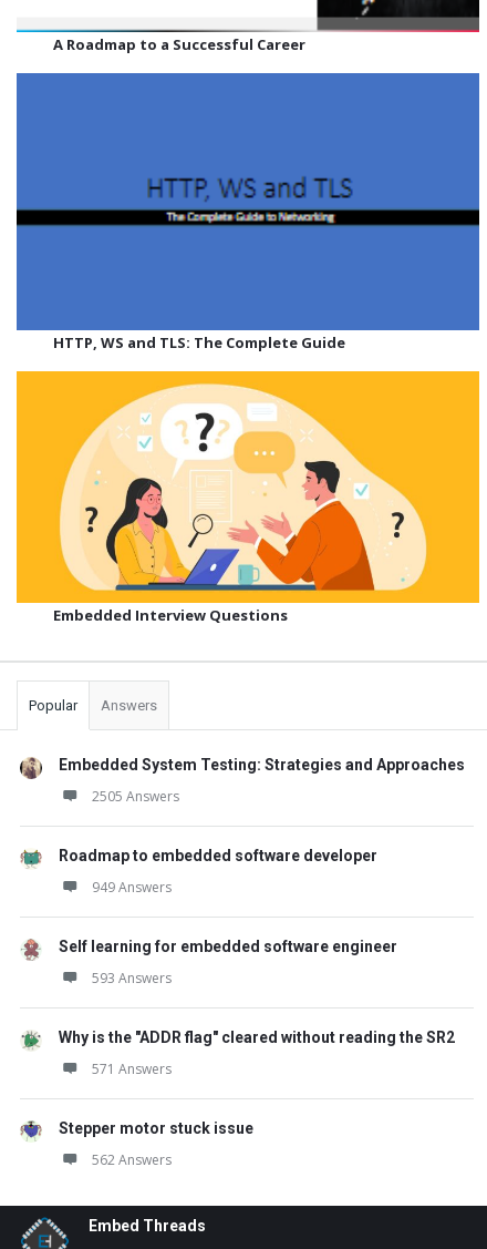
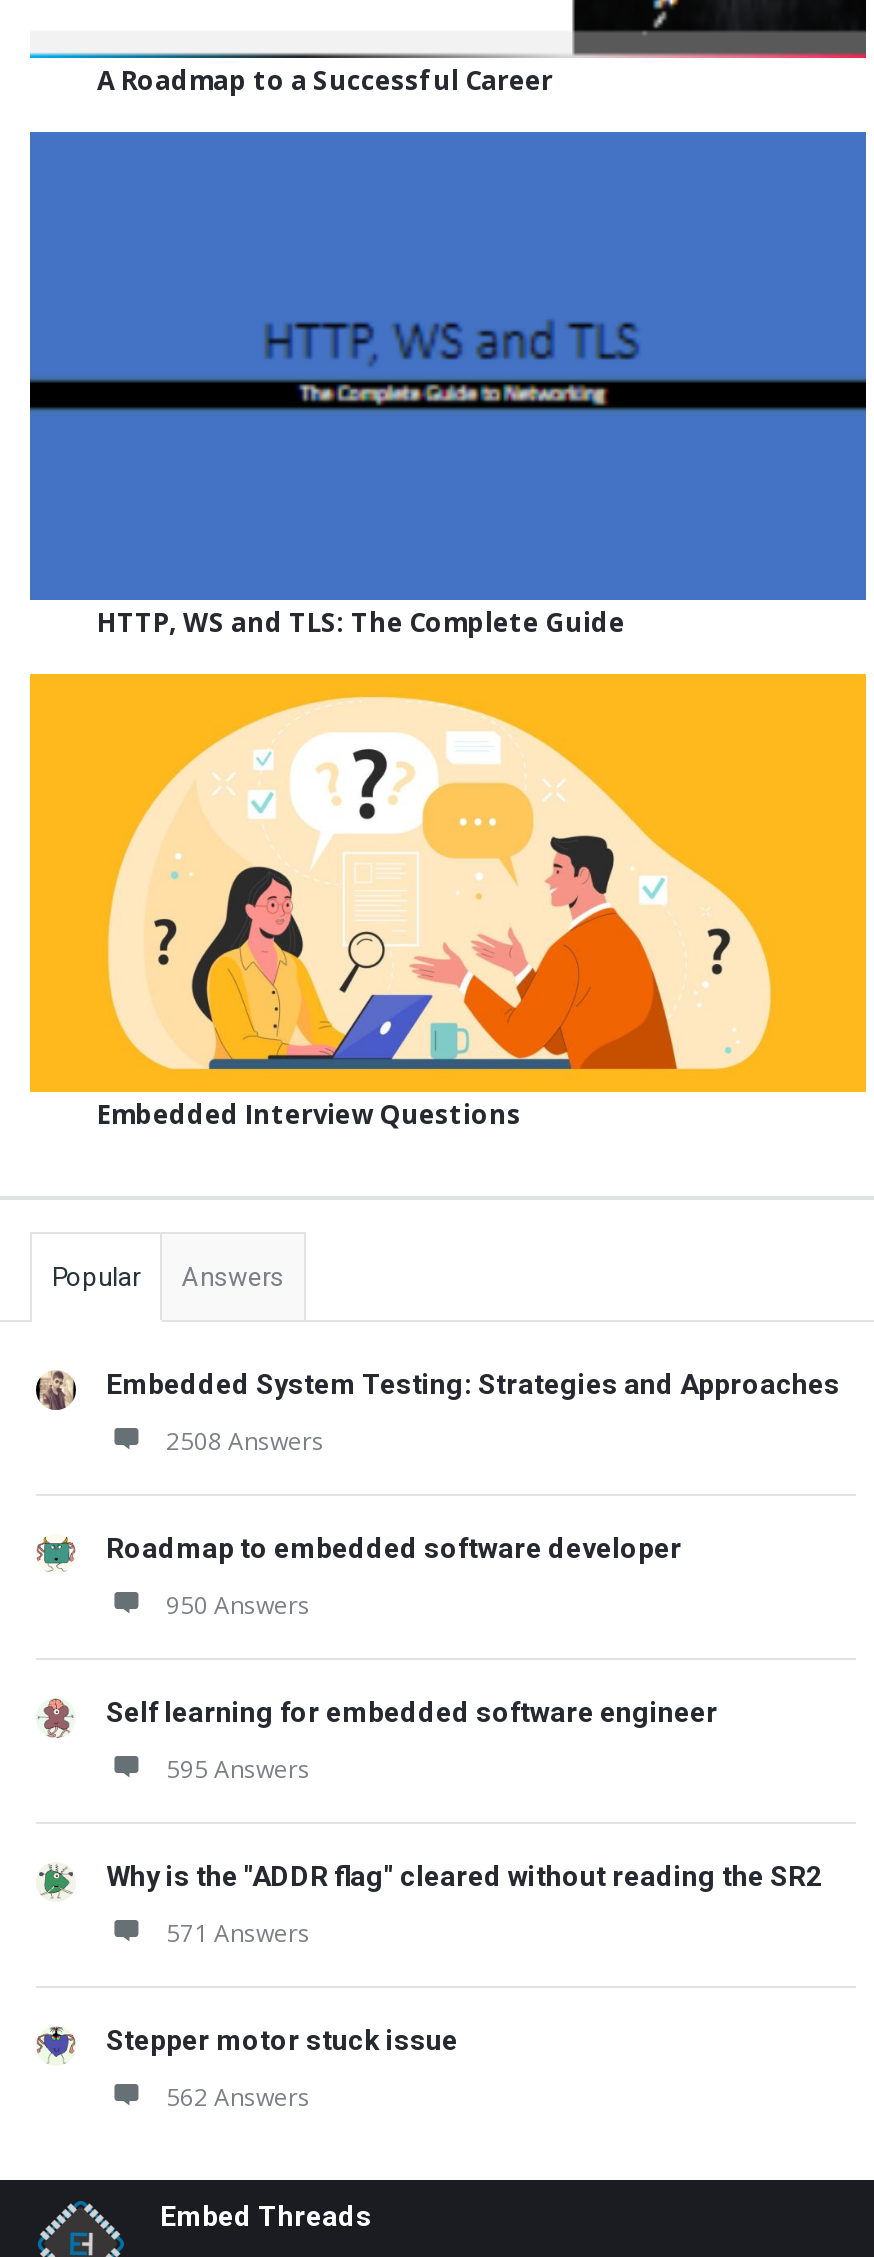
- 2505 Answers
+ 2508 Answers

- 949 Answers
+ 950 Answers

- 593 Answers
+ 595 Answers
